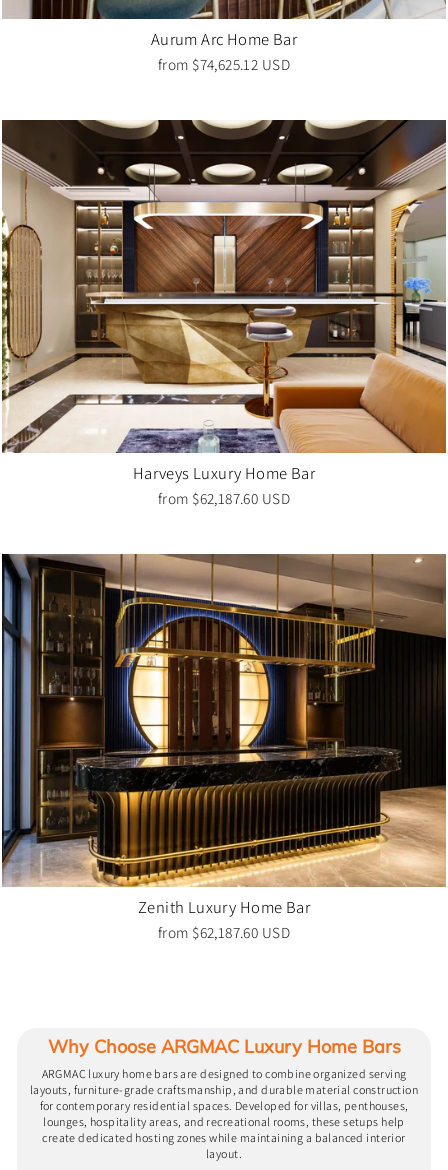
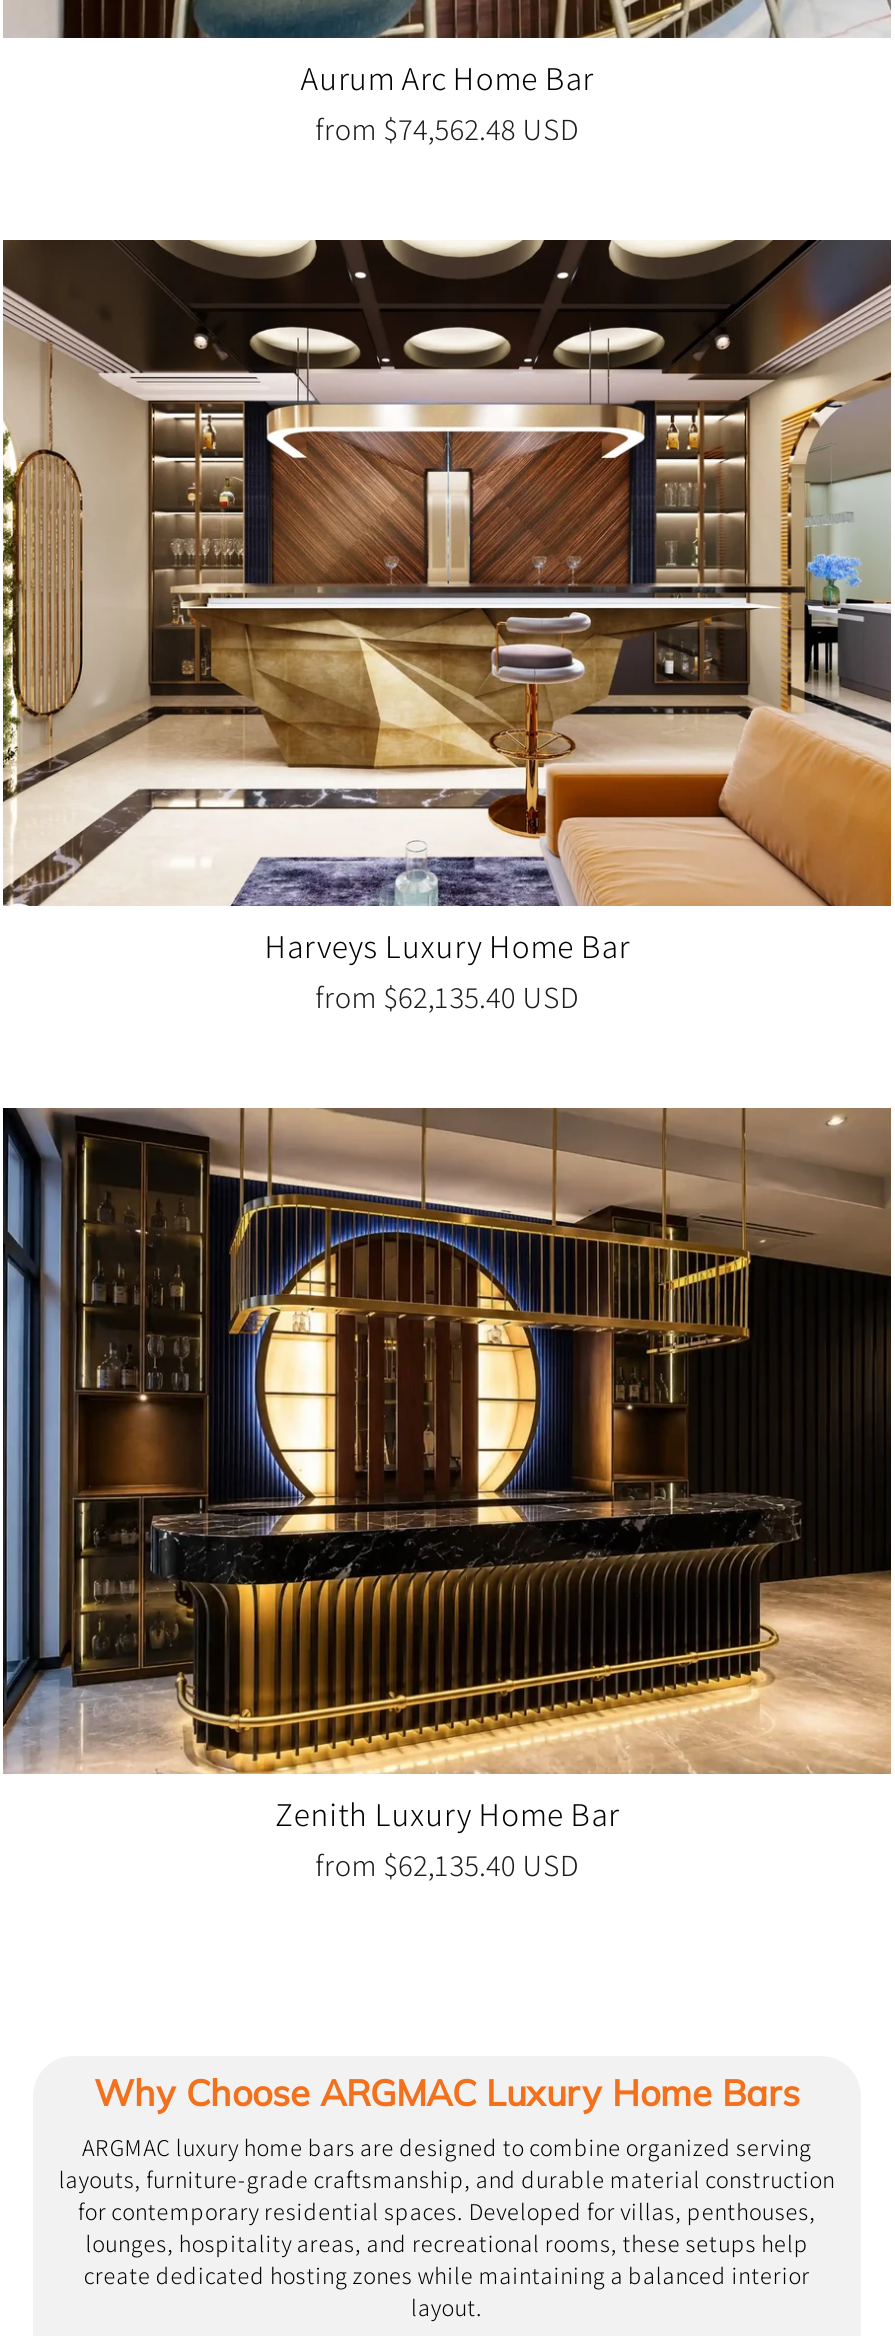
- from $74,625.12 USD
+ from $74,562.48 USD

- from $62,187.60 USD
+ from $62,135.40 USD

- from $62,187.60 USD
+ from $62,135.40 USD
